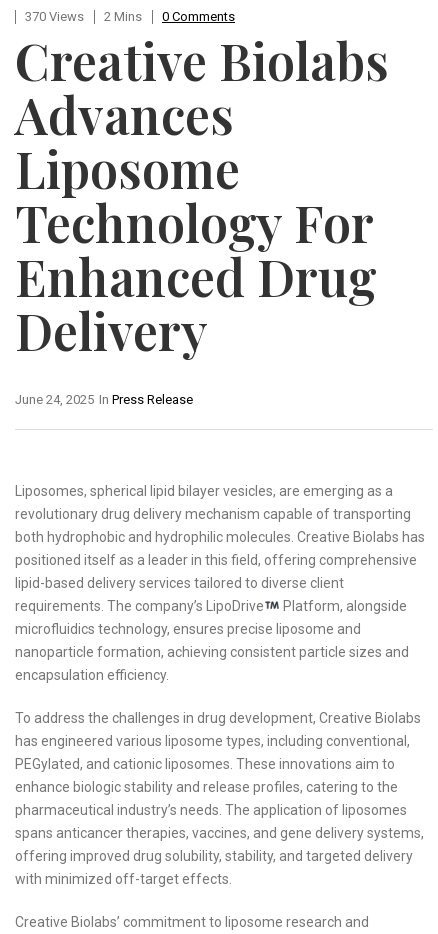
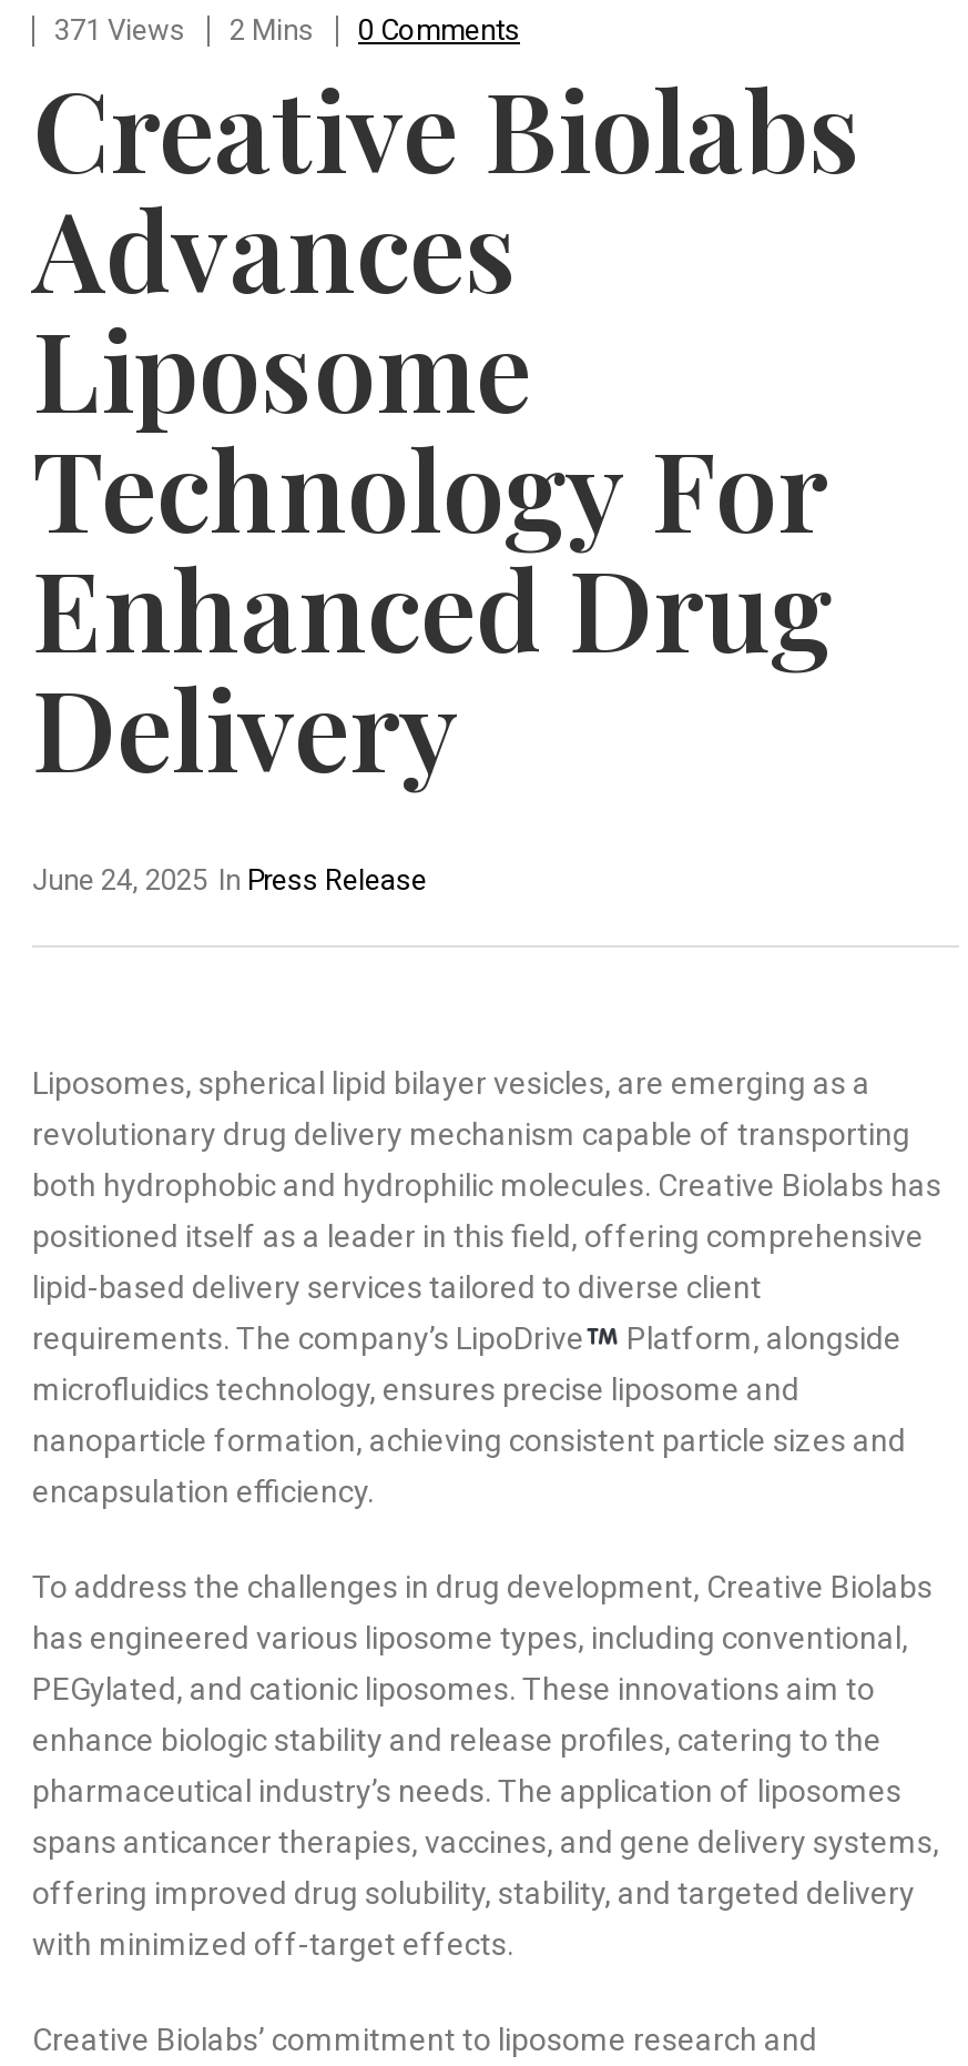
- 370 Views 2 Mins 0 Comments
+ 371 Views 2 Mins 0 Comments
